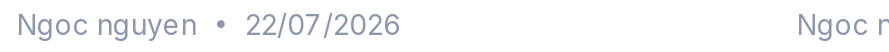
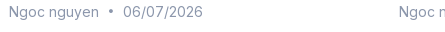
- Ngoc nguyen 22/07/2026
+ Ngoc nguyen 06/07/2026
